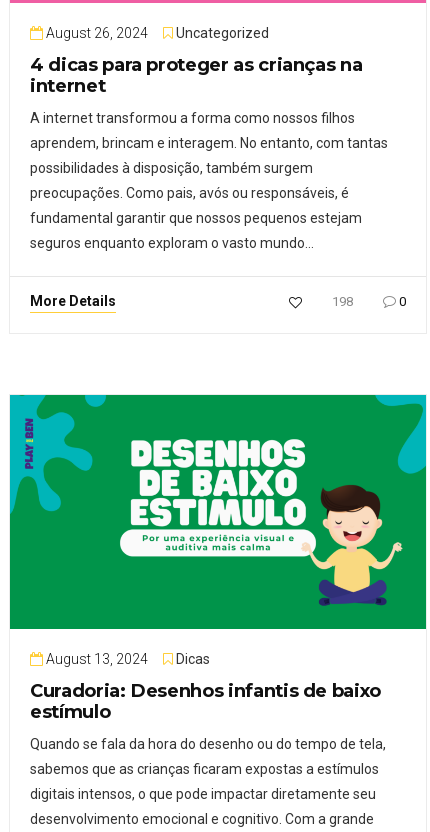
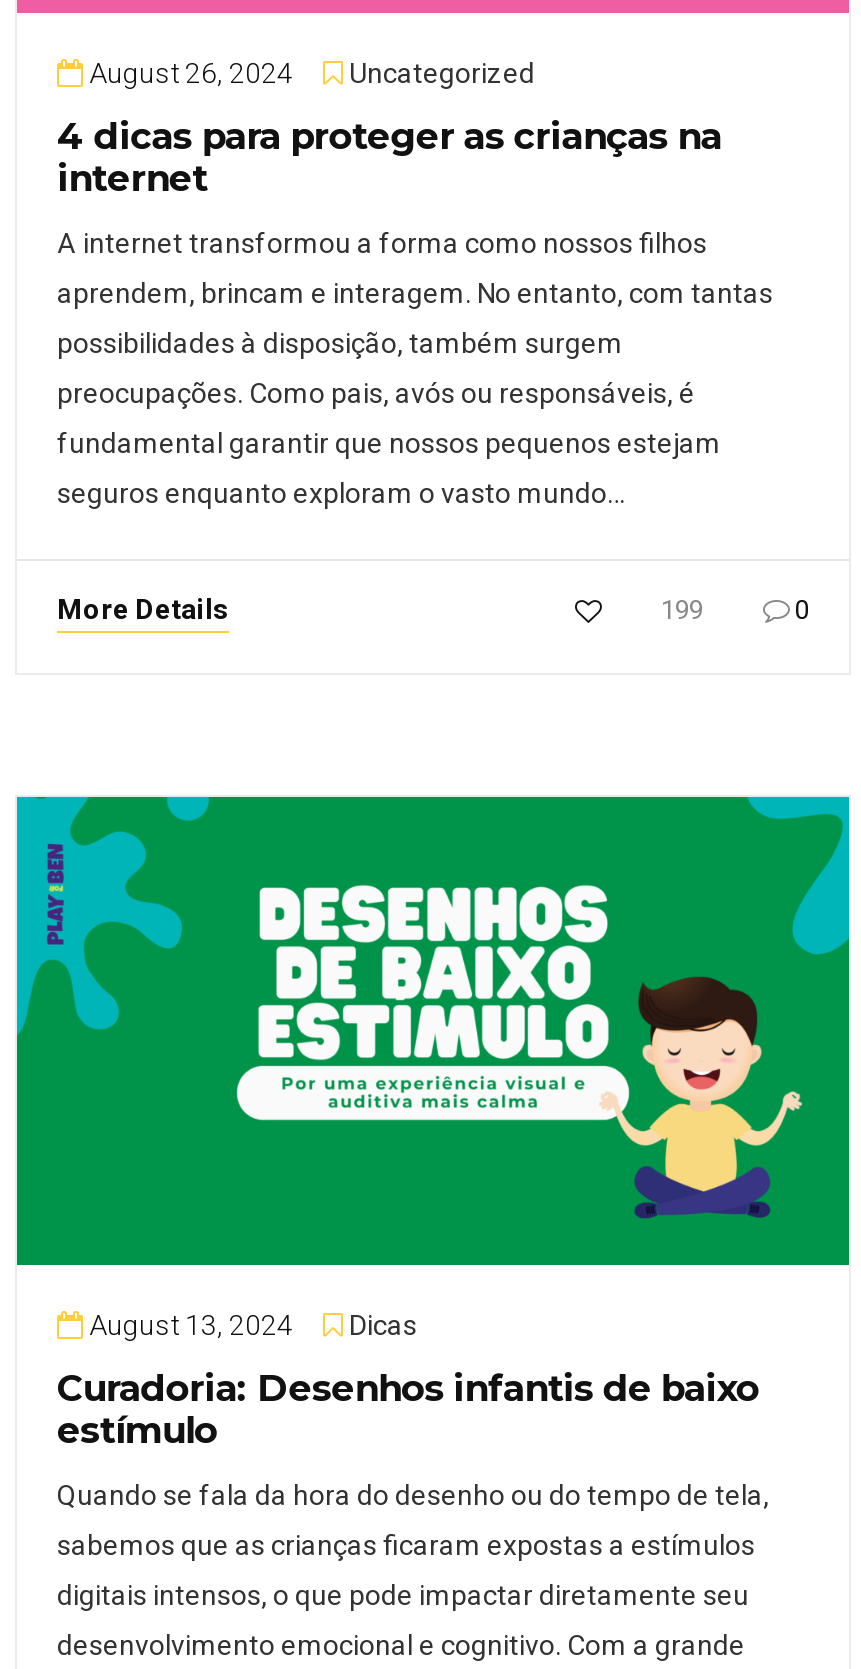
- 198
+ 199
